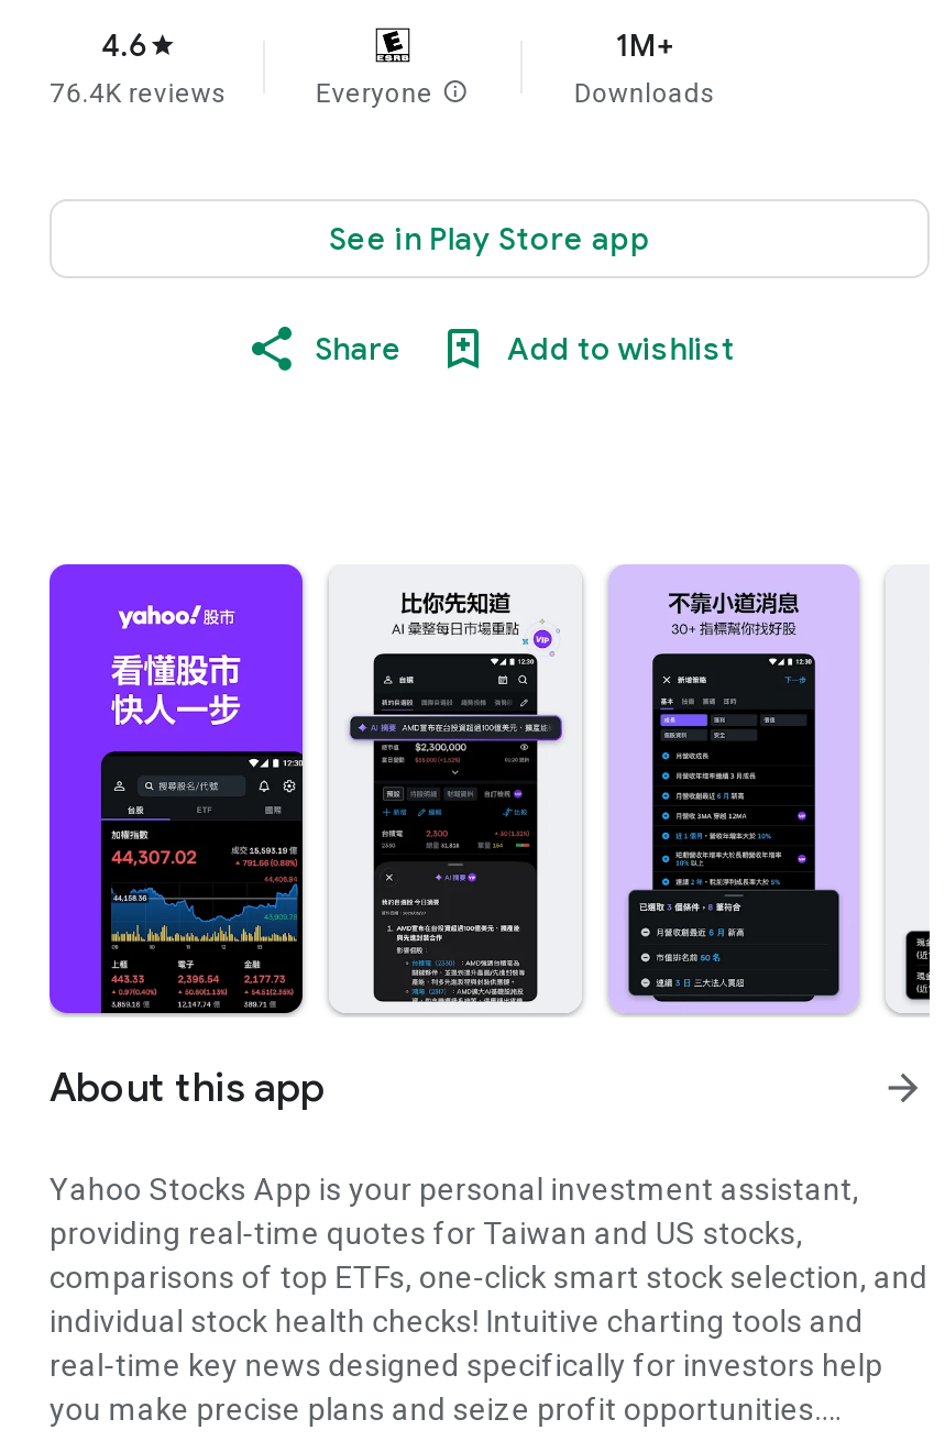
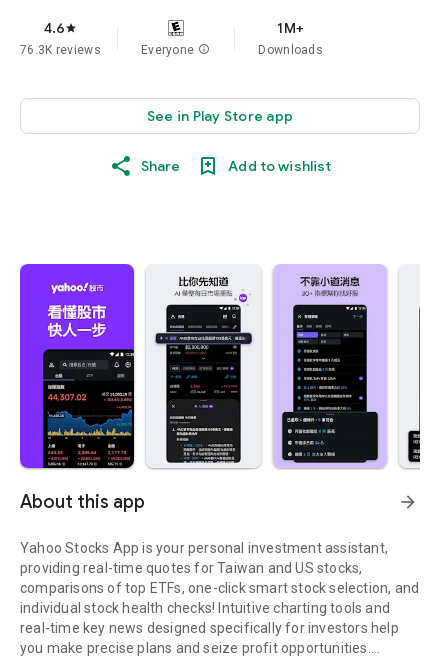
- 76.4K reviews
+ 76.3K reviews
